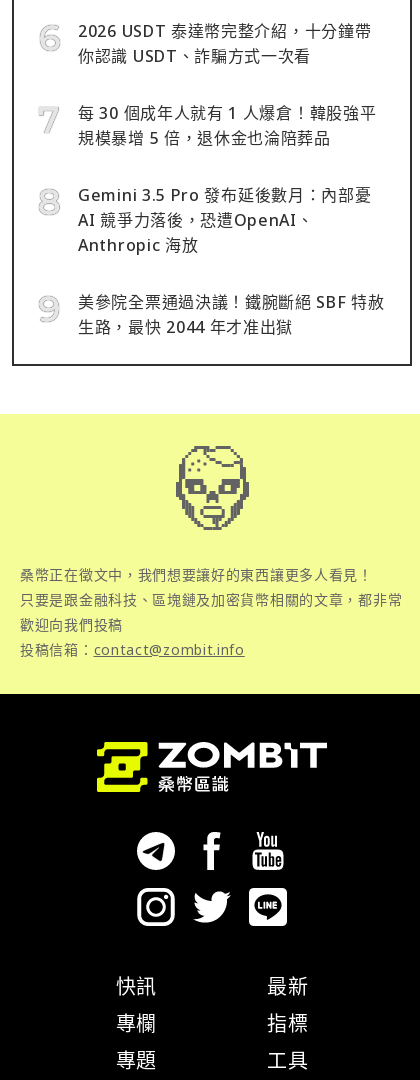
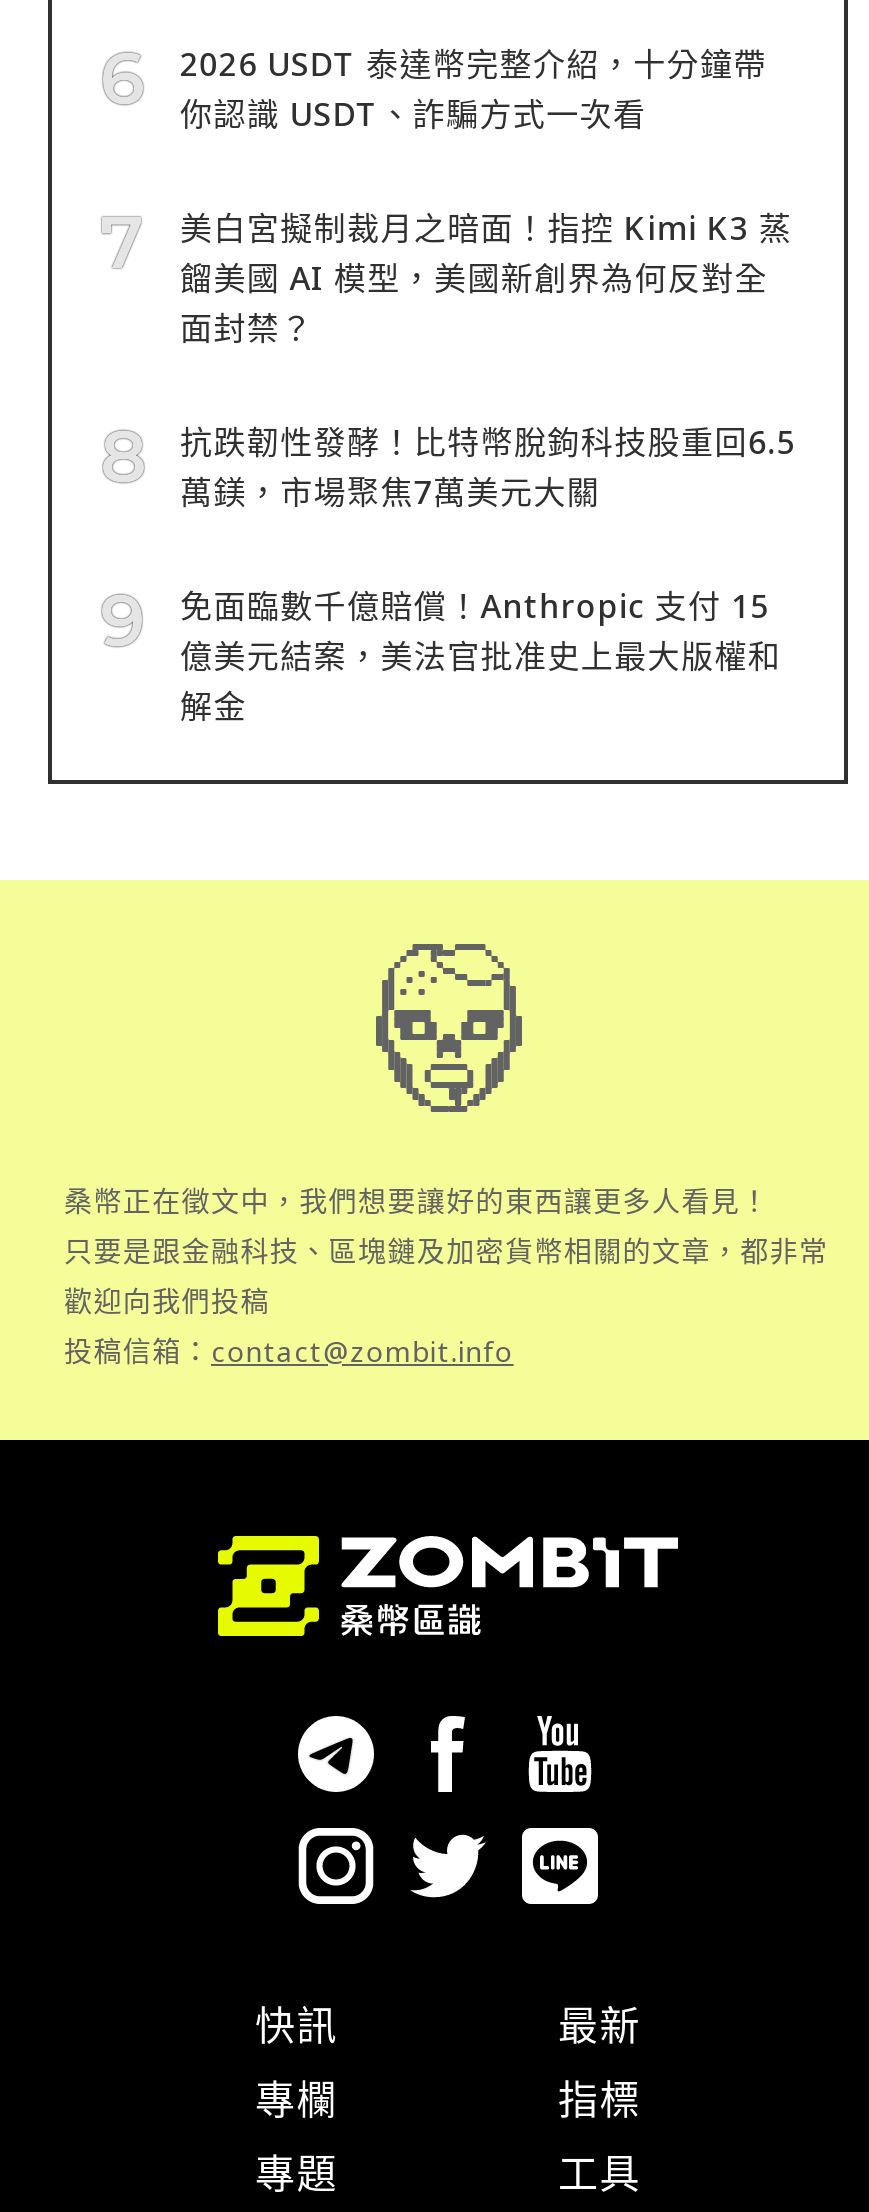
- 每 30 個成年人就有 1 人爆倉！韓股強平
- 規模暴增 5 倍，退休金也淪陪葬品
+ 美白宮擬制裁月之暗面！指控 Kimi K3 蒸
+ 餾美國 AI 模型，美國新創界為何反對全
+ 面封禁？

- Gemini 3.5 Pro 發布延後數月：內部憂
- AI 競爭力落後，恐遭OpenAI、
- Anthropic 海放
+ 抗跌韌性發酵！比特幣脫鉤科技股重回6.5
+ 萬鎂，市場聚焦7萬美元大關

- 美參院全票通過決議！鐵腕斷絕 SBF 特赦
- 生路，最快 2044 年才准出獄
+ 免面臨數千億賠償！Anthropic 支付 15
+ 億美元結案，美法官批准史上最大版權和
+ 解金
